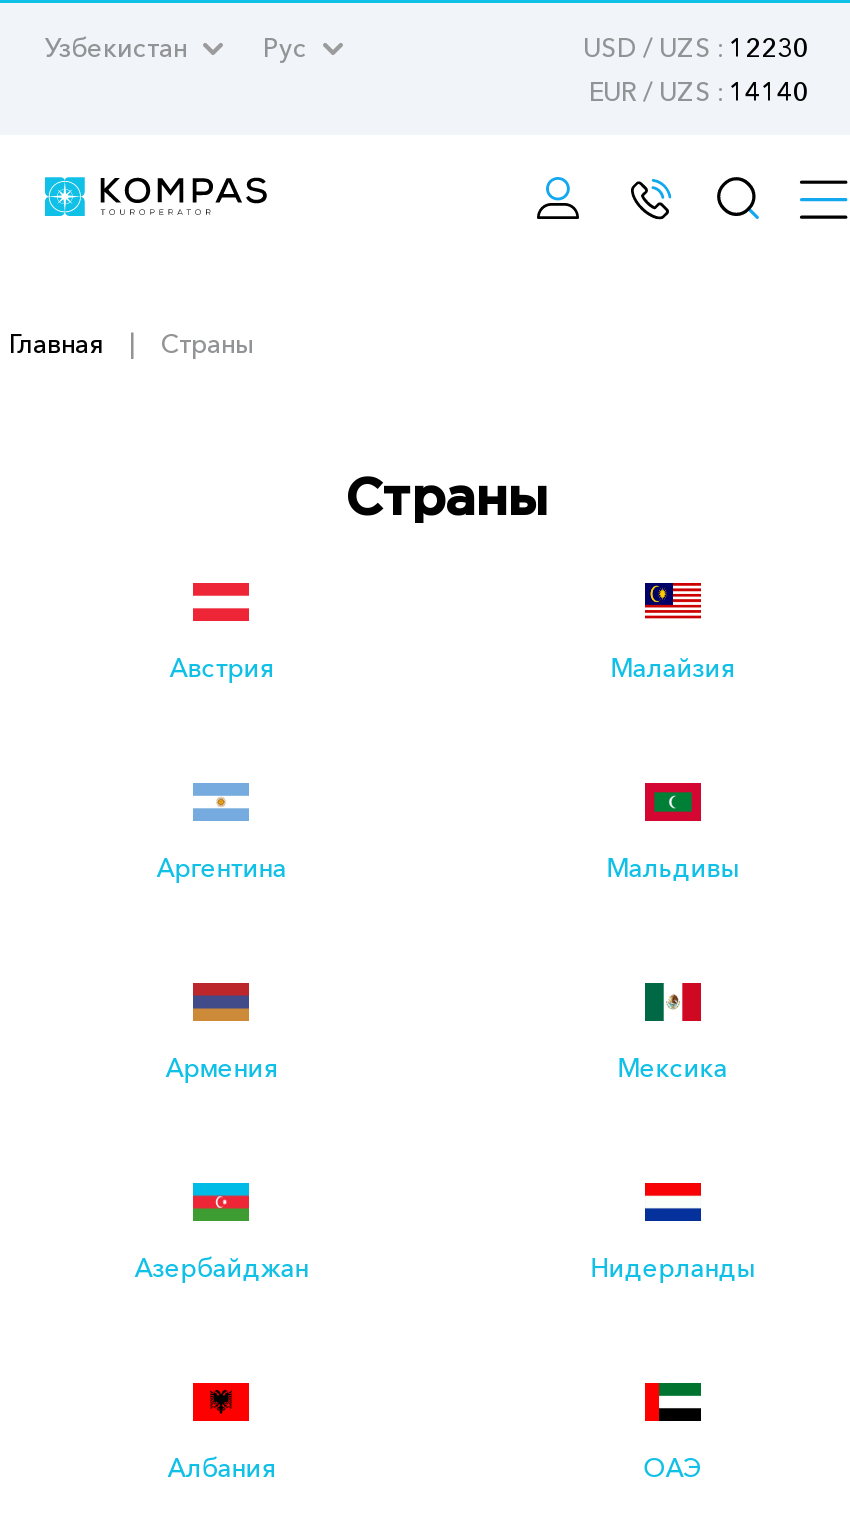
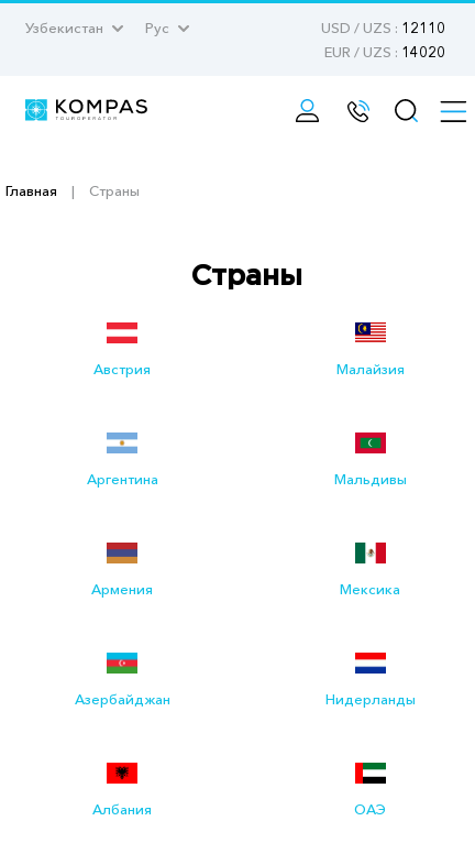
- USD / UZS : 12230
+ USD / UZS : 12110

- EUR / UZS : 14140
+ EUR / UZS : 14020
